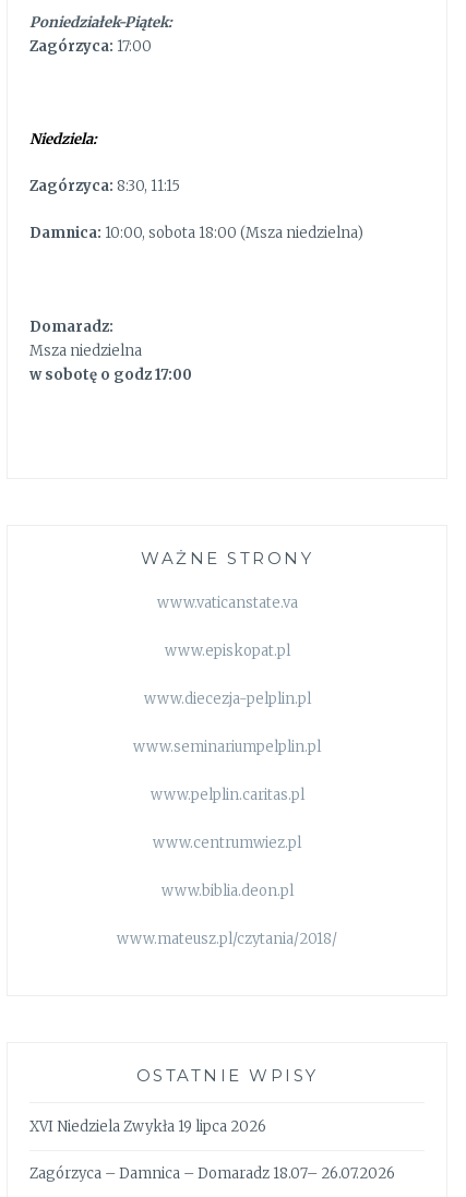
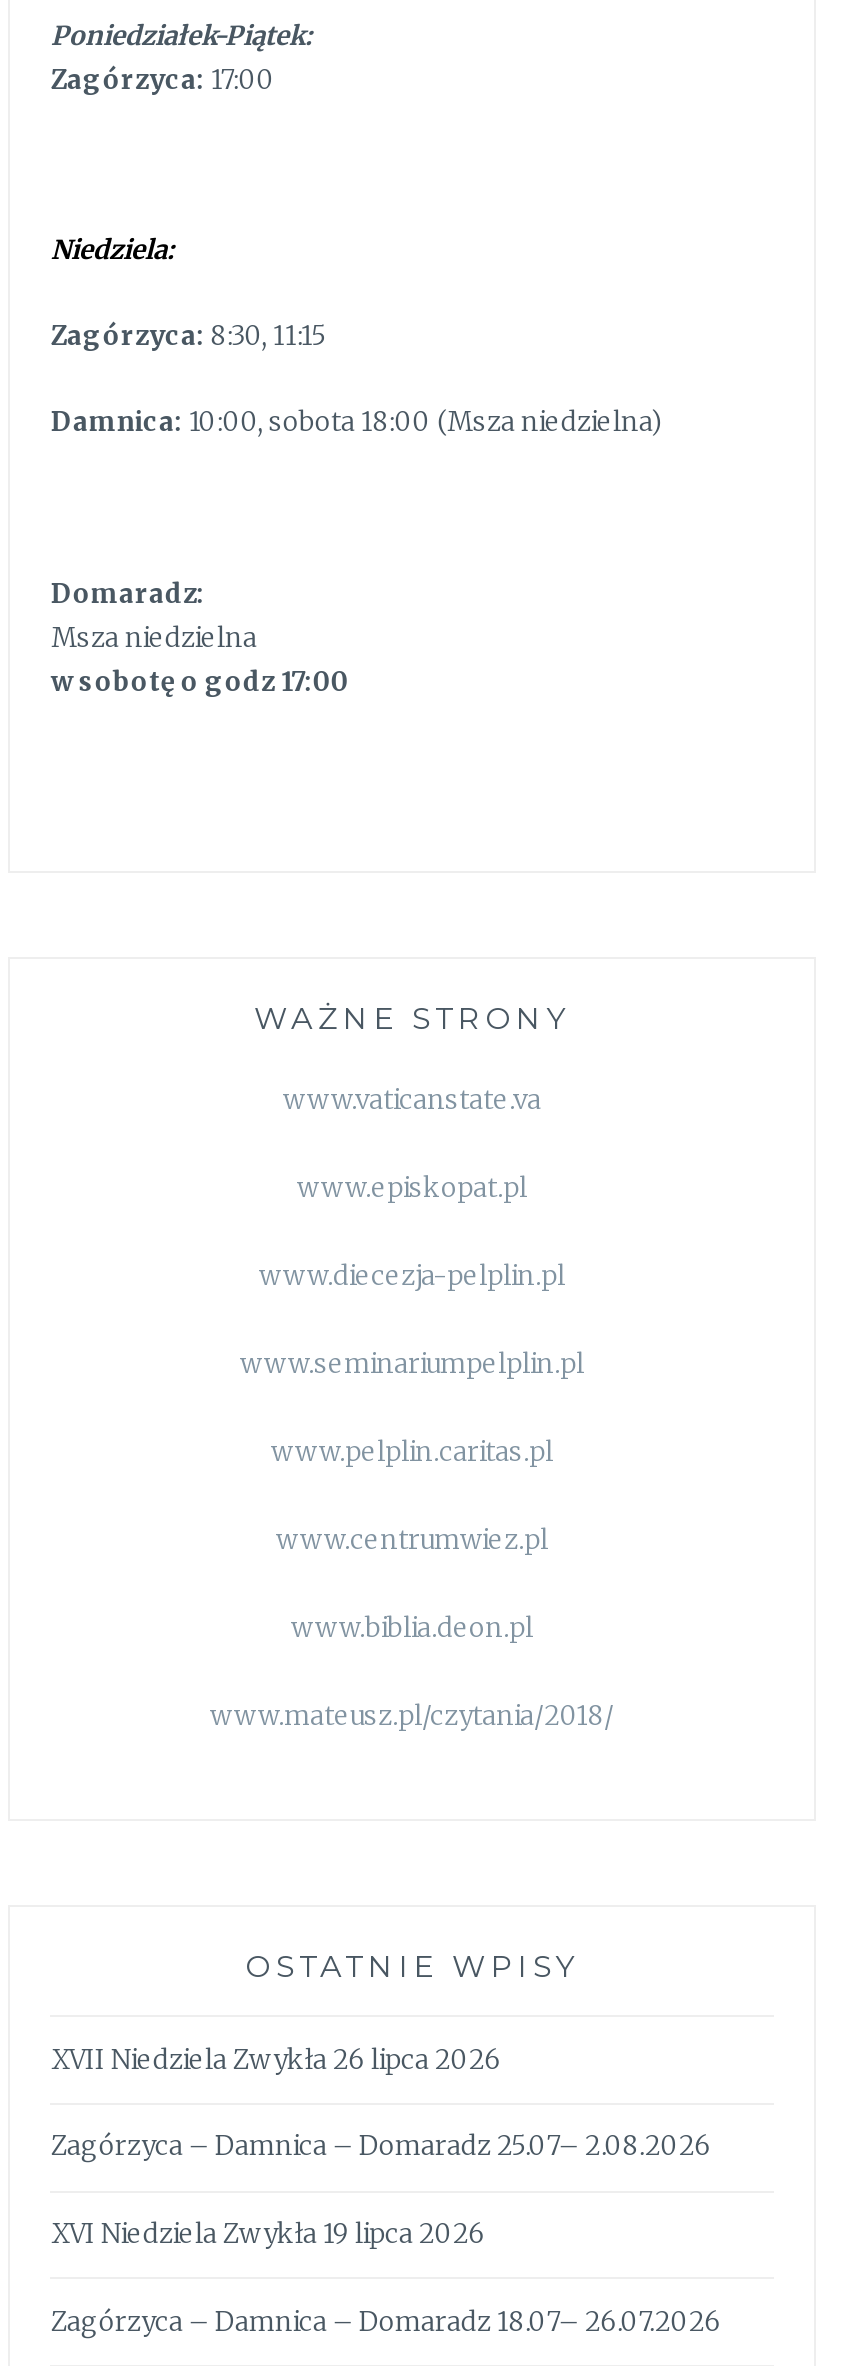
+ XVII Niedziela Zwykła 26 lipca 2026
+ Zagórzyca – Damnica – Domaradz 25.07– 2.08.2026
